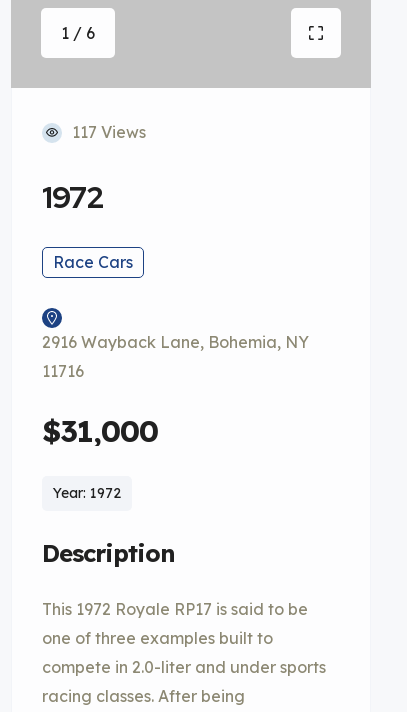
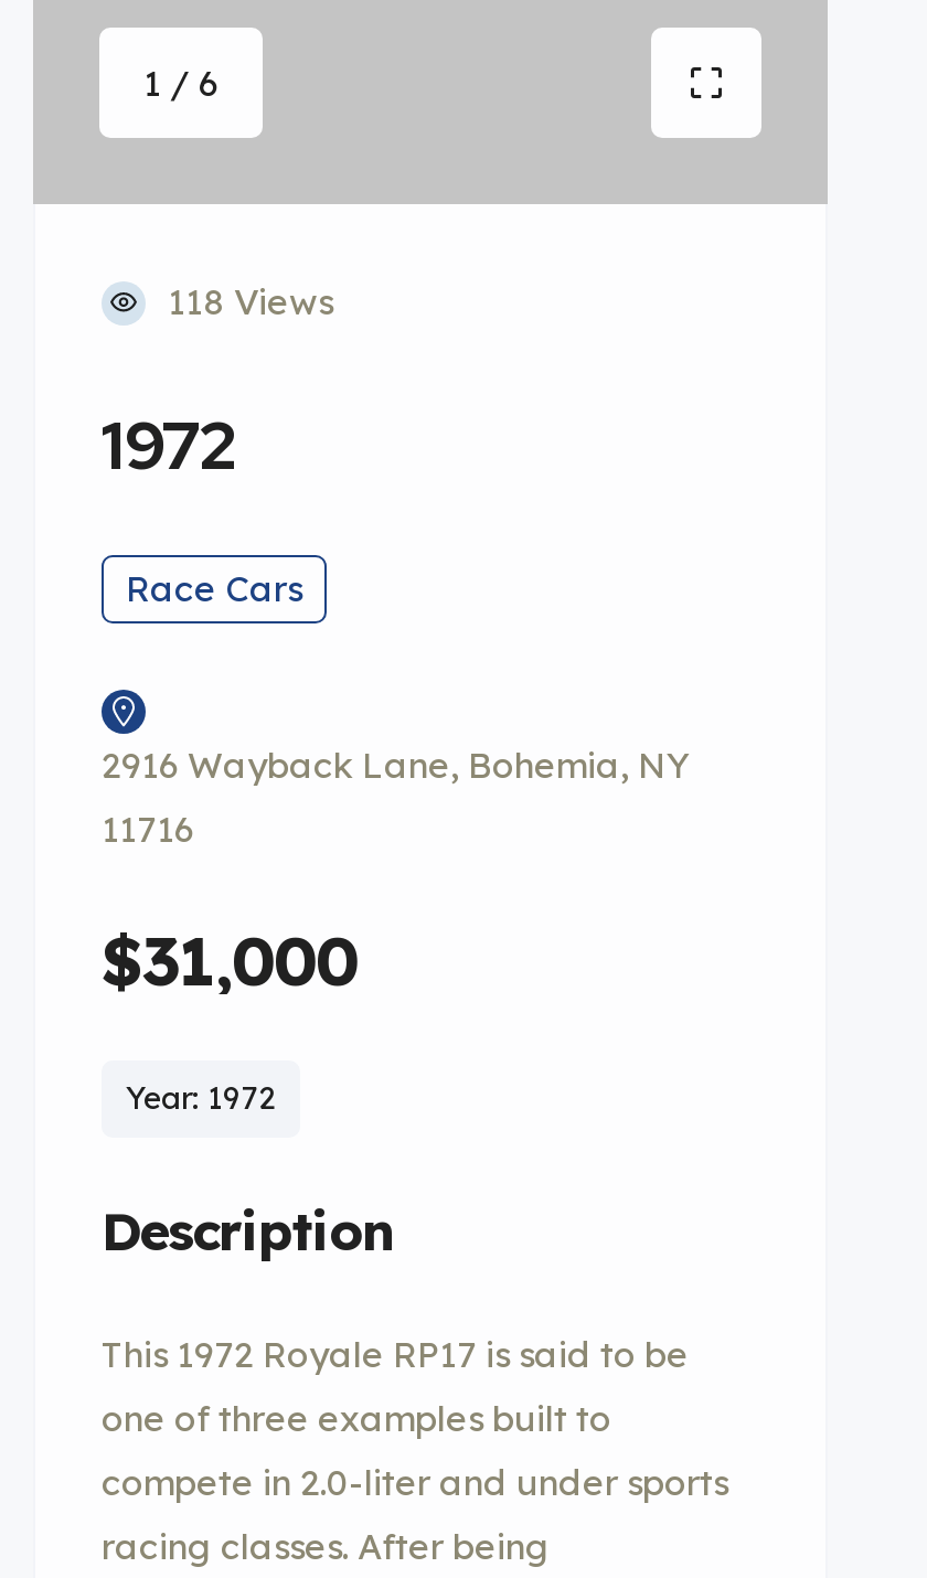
- 117 Views
+ 118 Views
